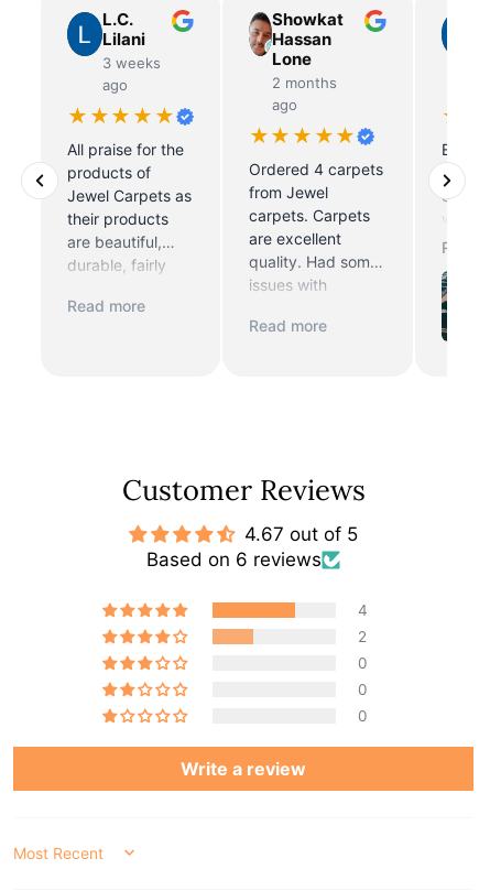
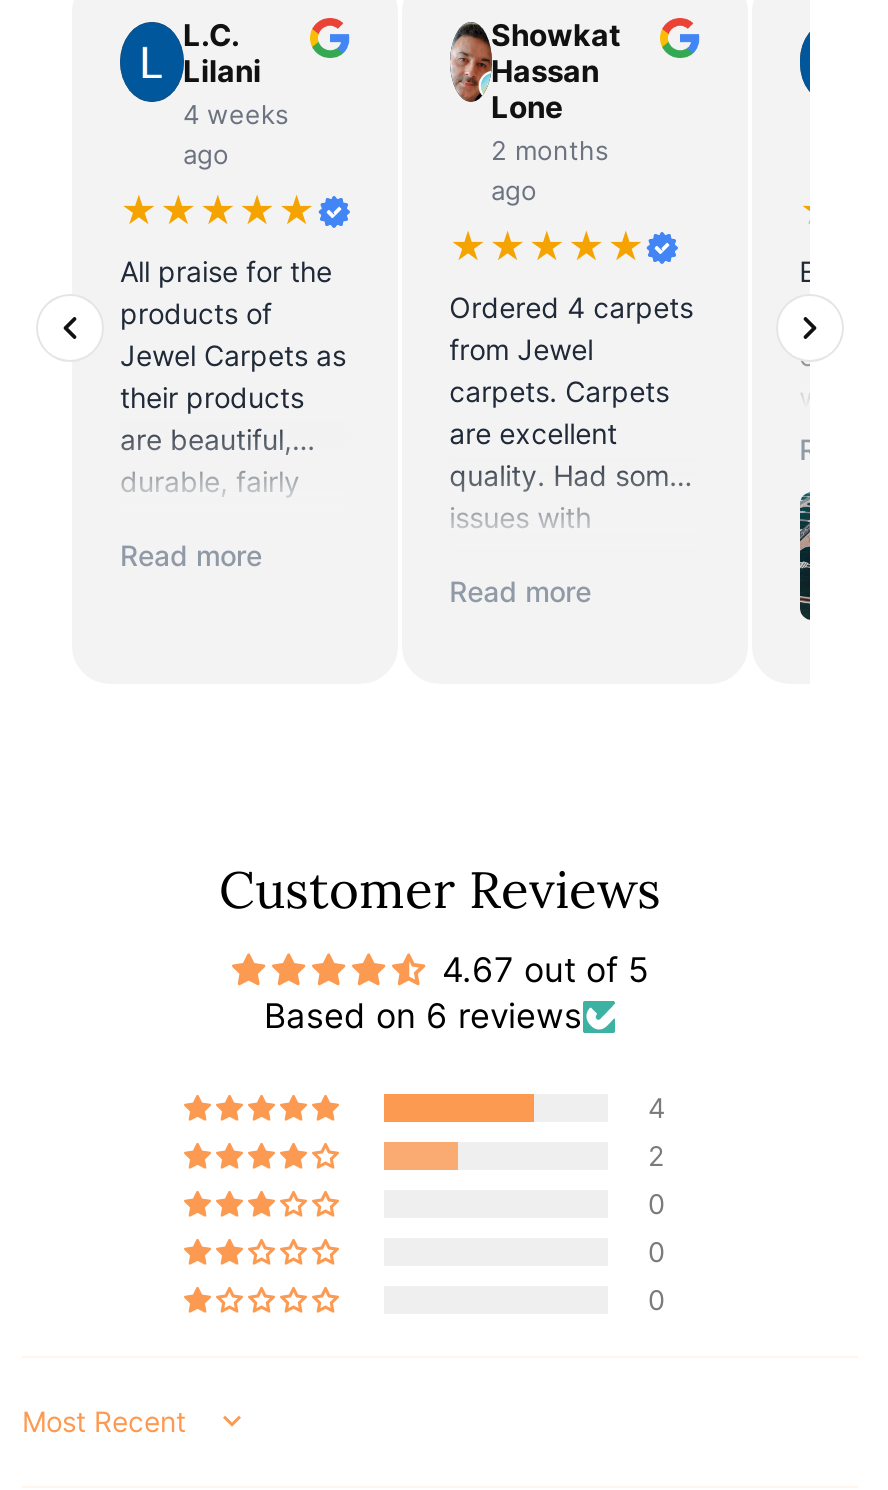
- 3 weeks
+ 4 weeks

- Write a review
